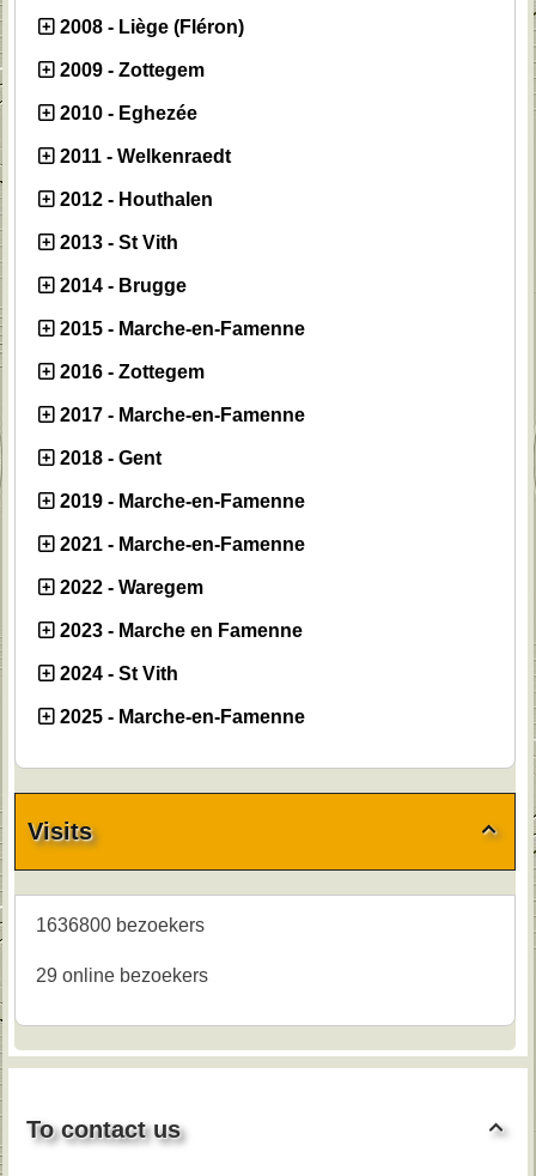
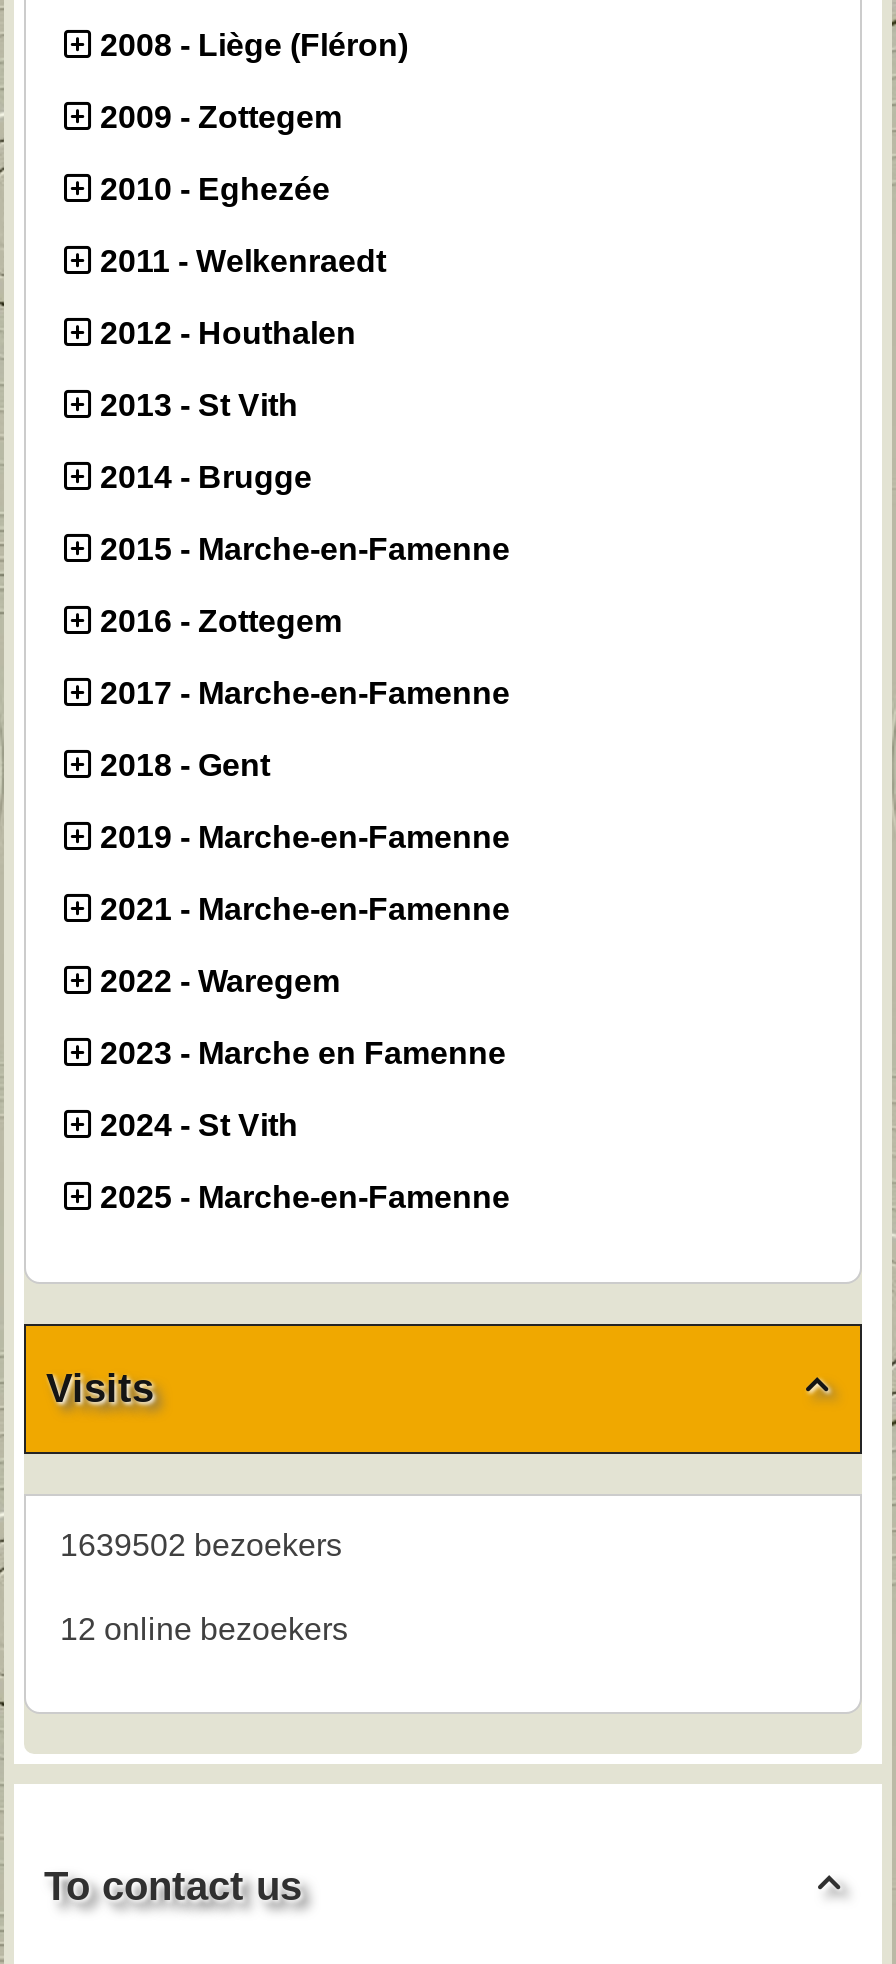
- 1636800 bezoekers
+ 1639502 bezoekers

- 29 online bezoekers
+ 12 online bezoekers
